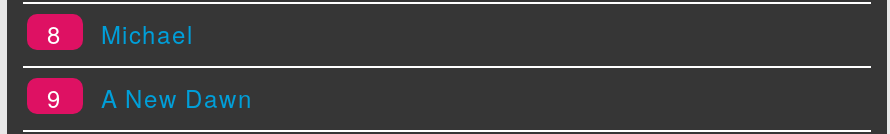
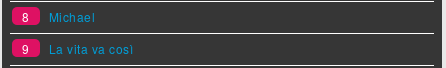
- A New Dawn
+ La vita va così
